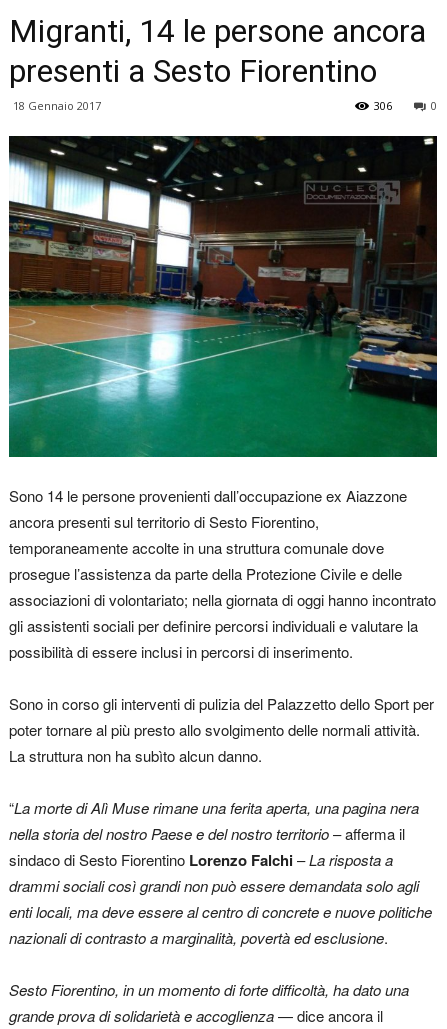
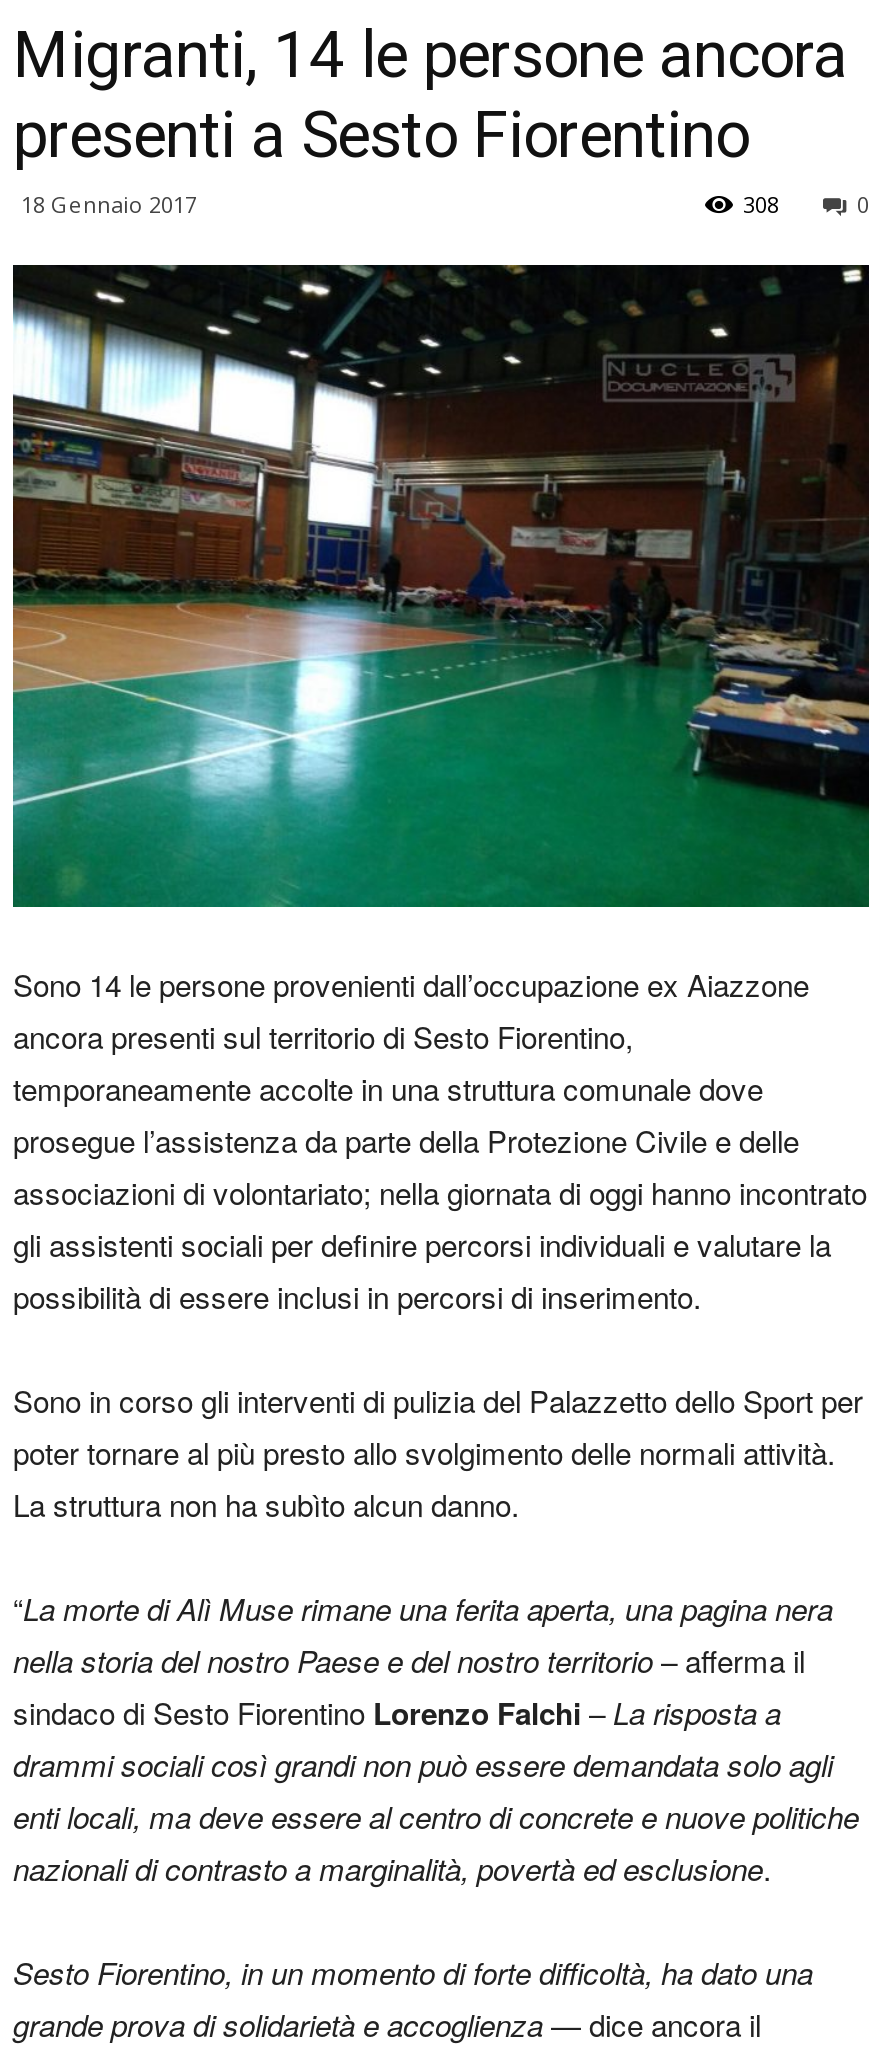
- 306
+ 308
